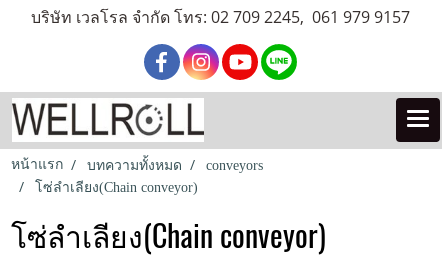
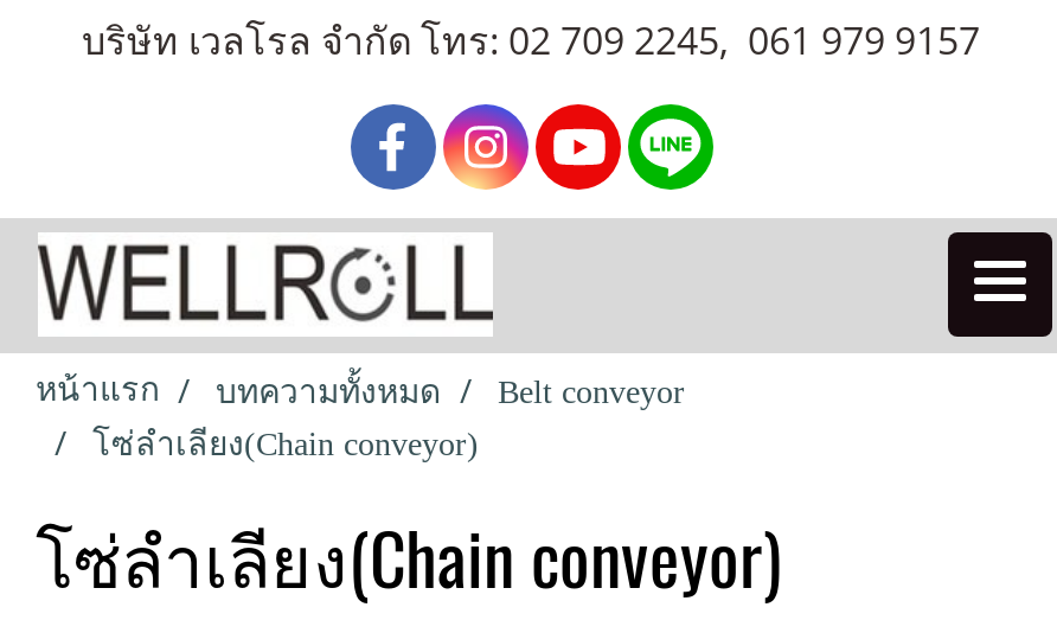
- conveyors
+ Belt conveyor
